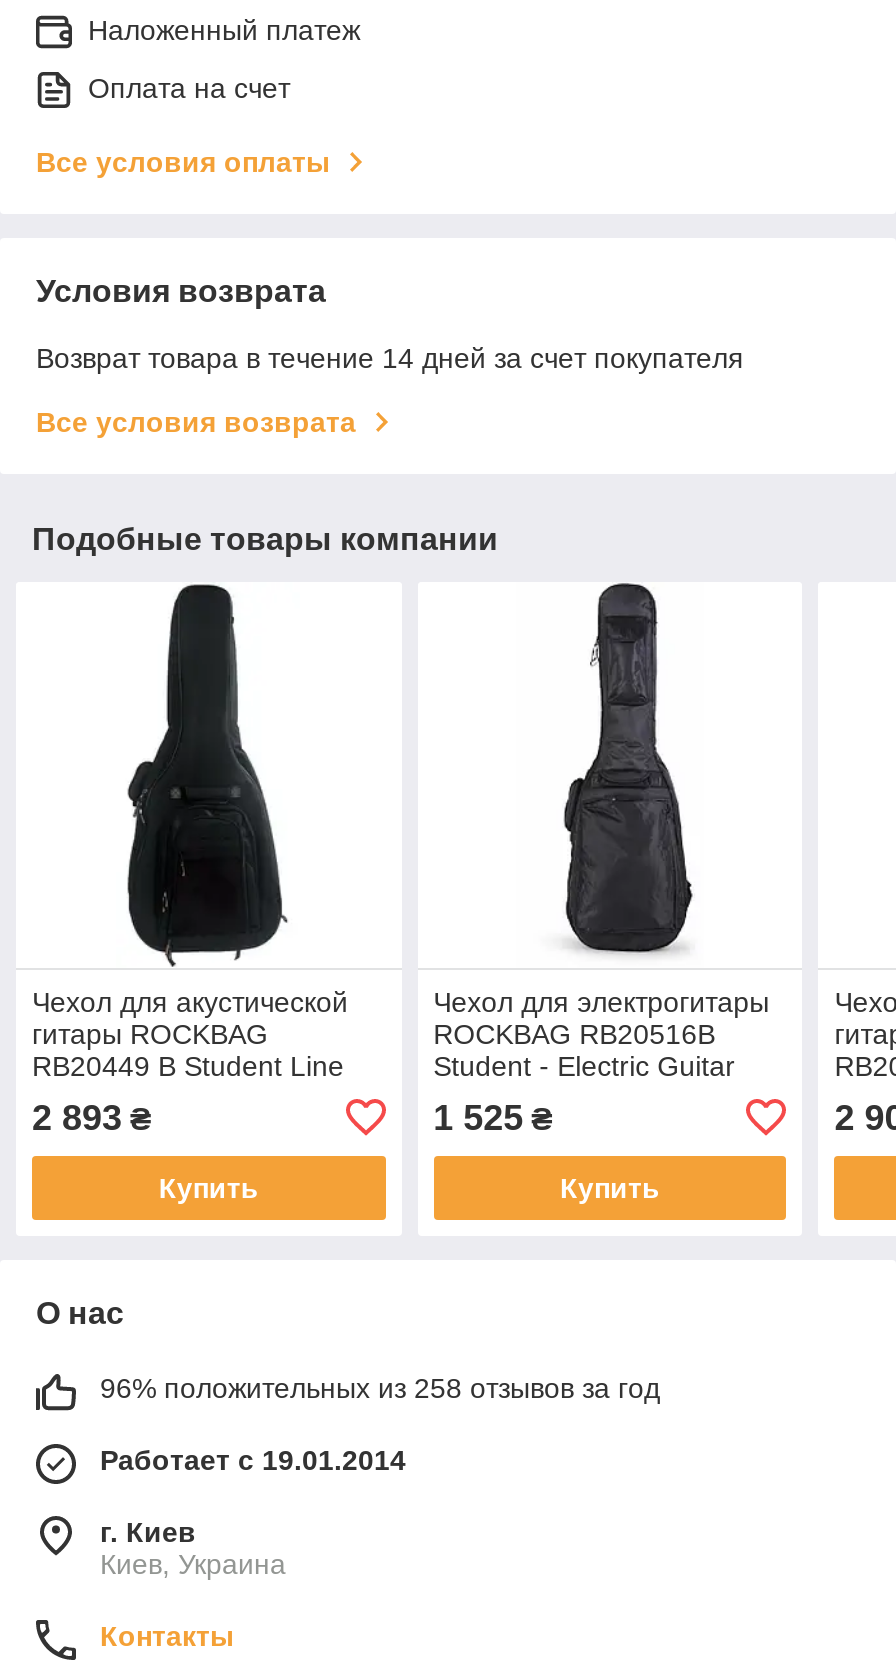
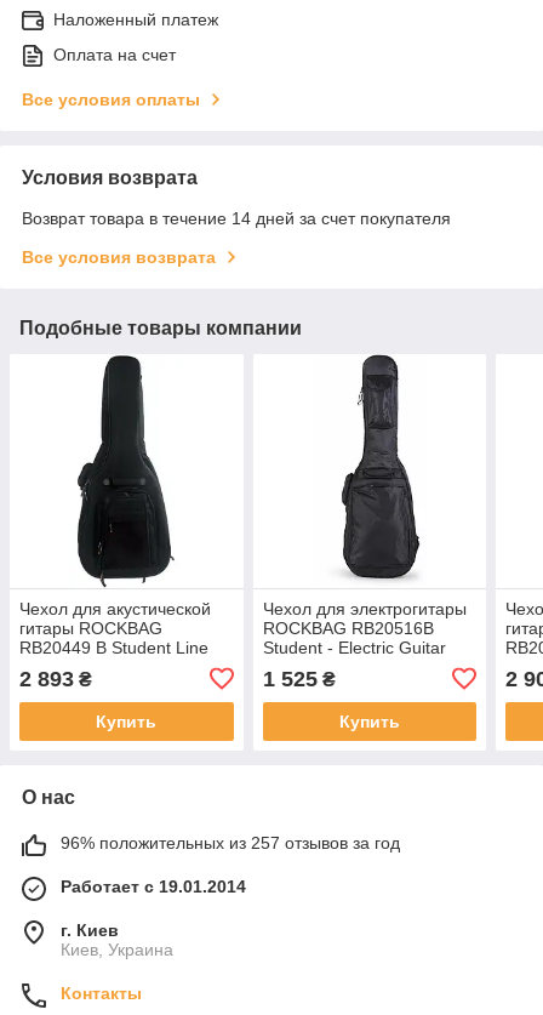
- 96% положительных из 258 отзывов за год
+ 96% положительных из 257 отзывов за год
